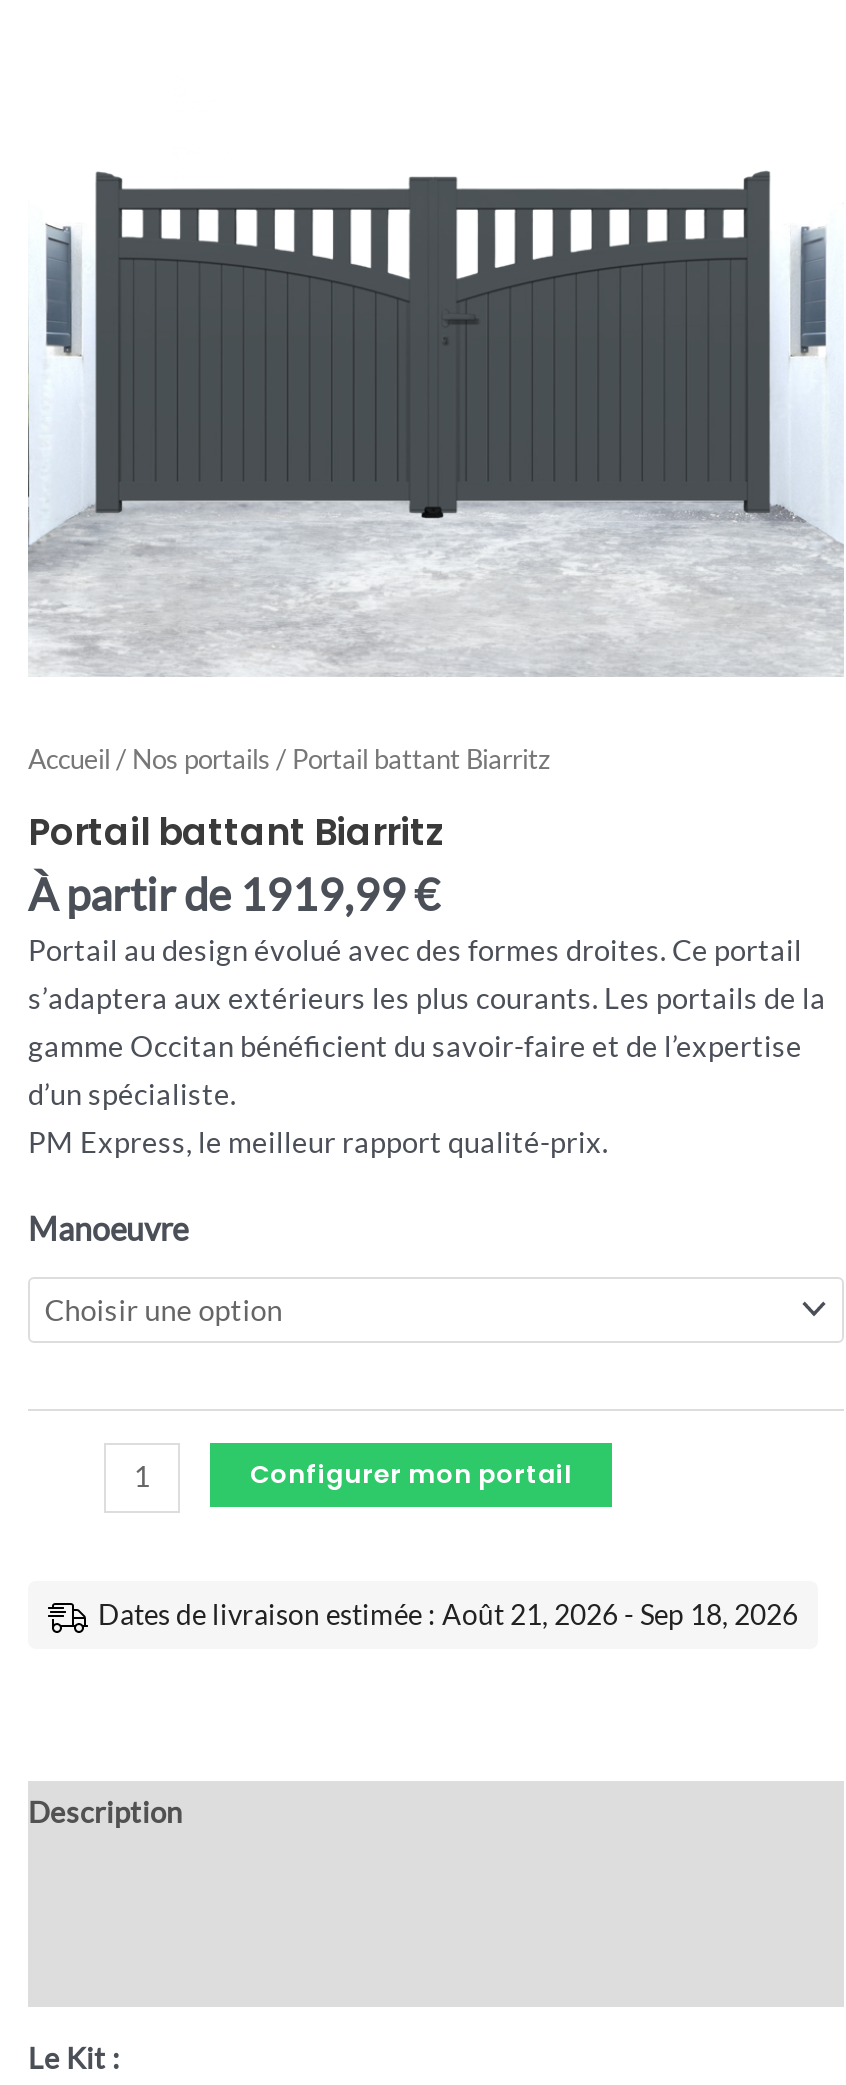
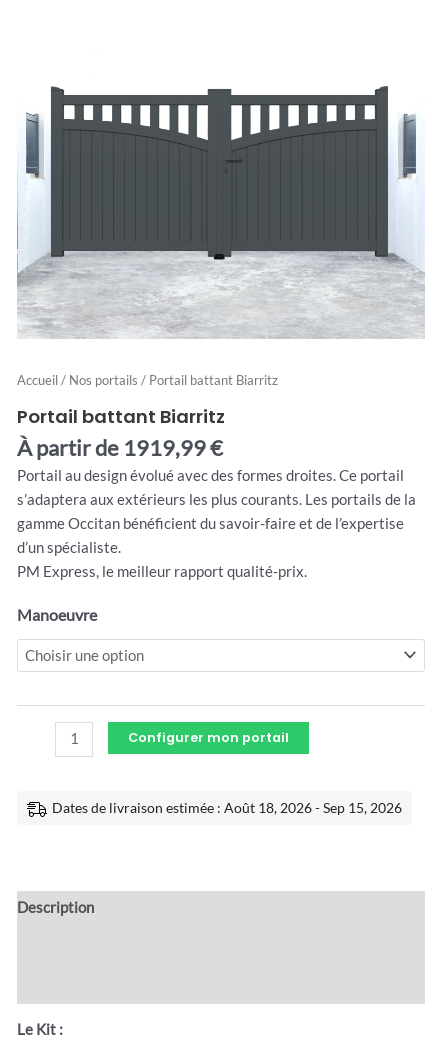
- Dates de livraison estimée : Août 21, 2026 - Sep 18, 2026
+ Dates de livraison estimée : Août 18, 2026 - Sep 15, 2026
